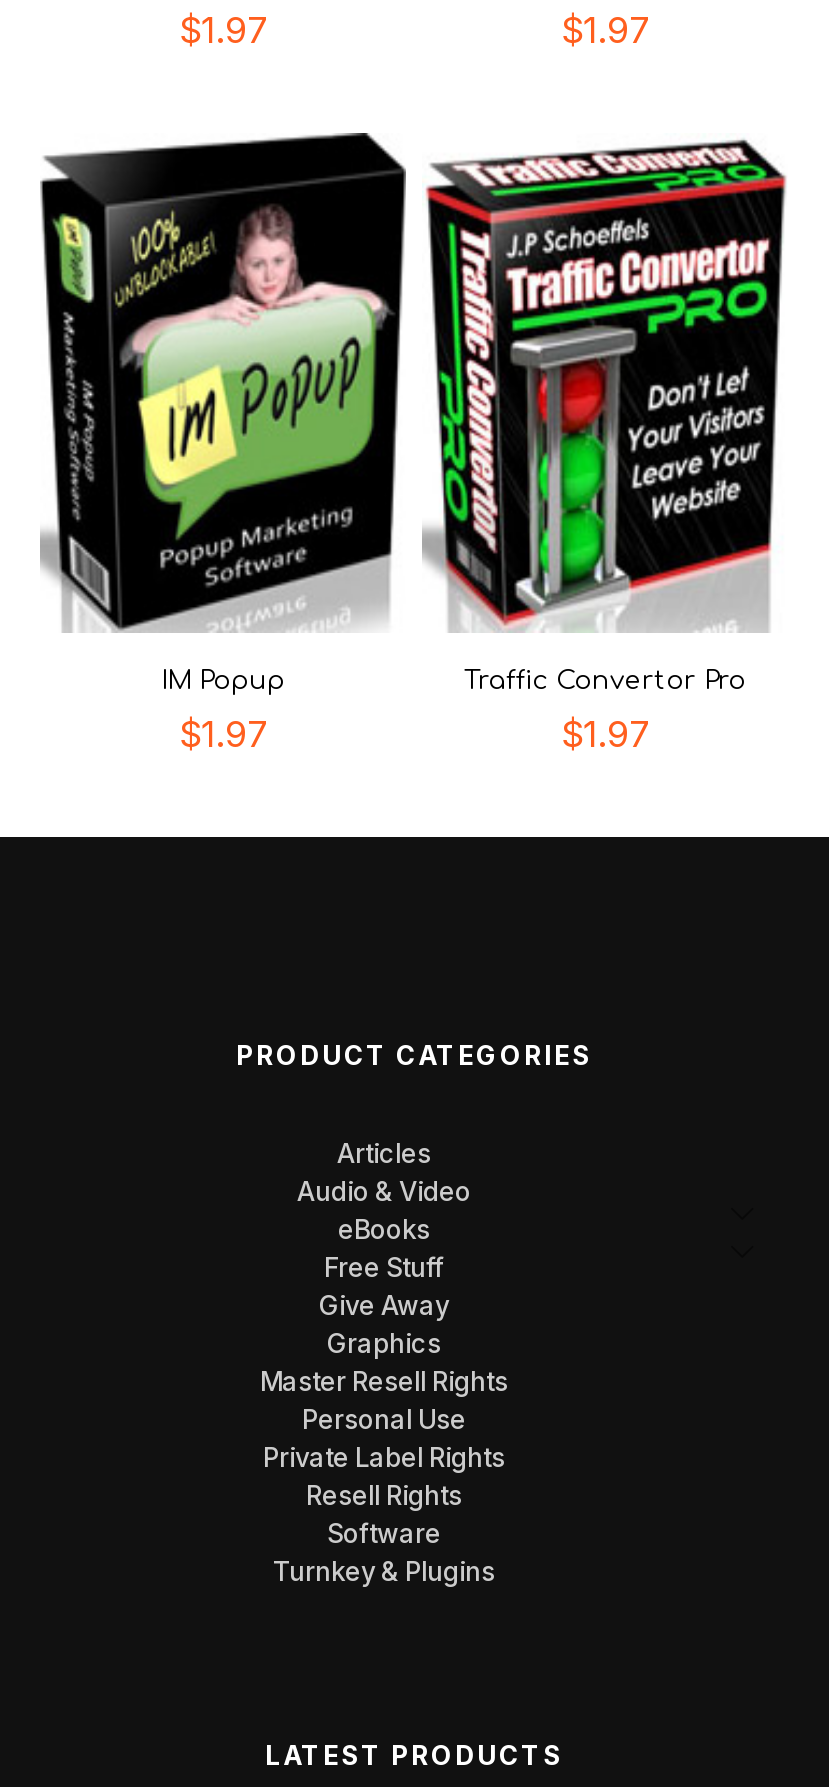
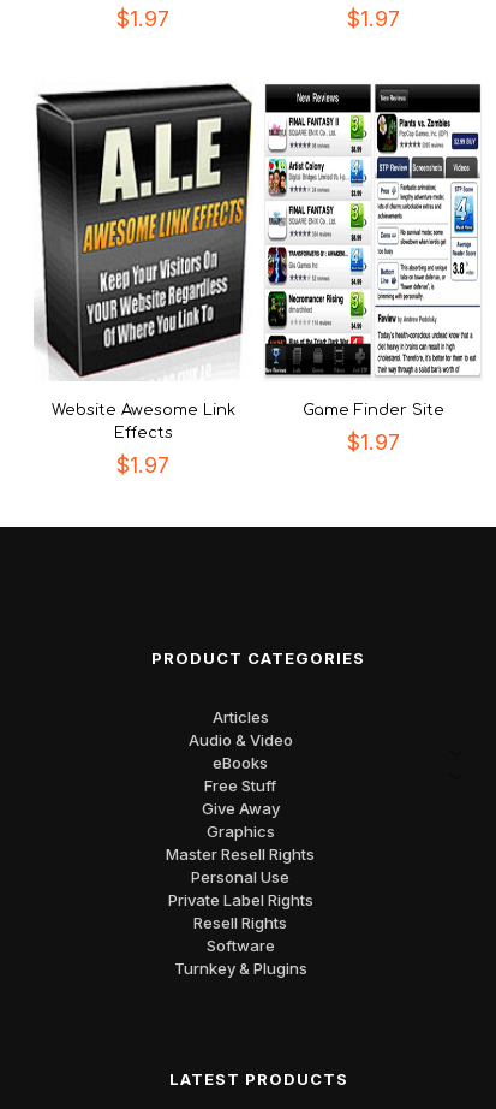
- [image]
- IM Popup
+ [image]
+ Website Awesome Link
+ Effects

- [image]
- Traffic Convertor Pro
+ [image]
+ Game Finder Site
